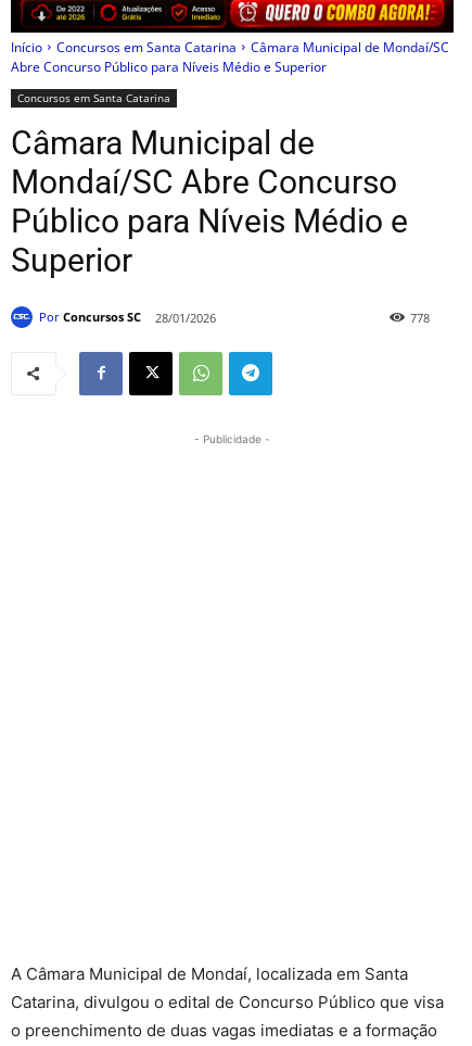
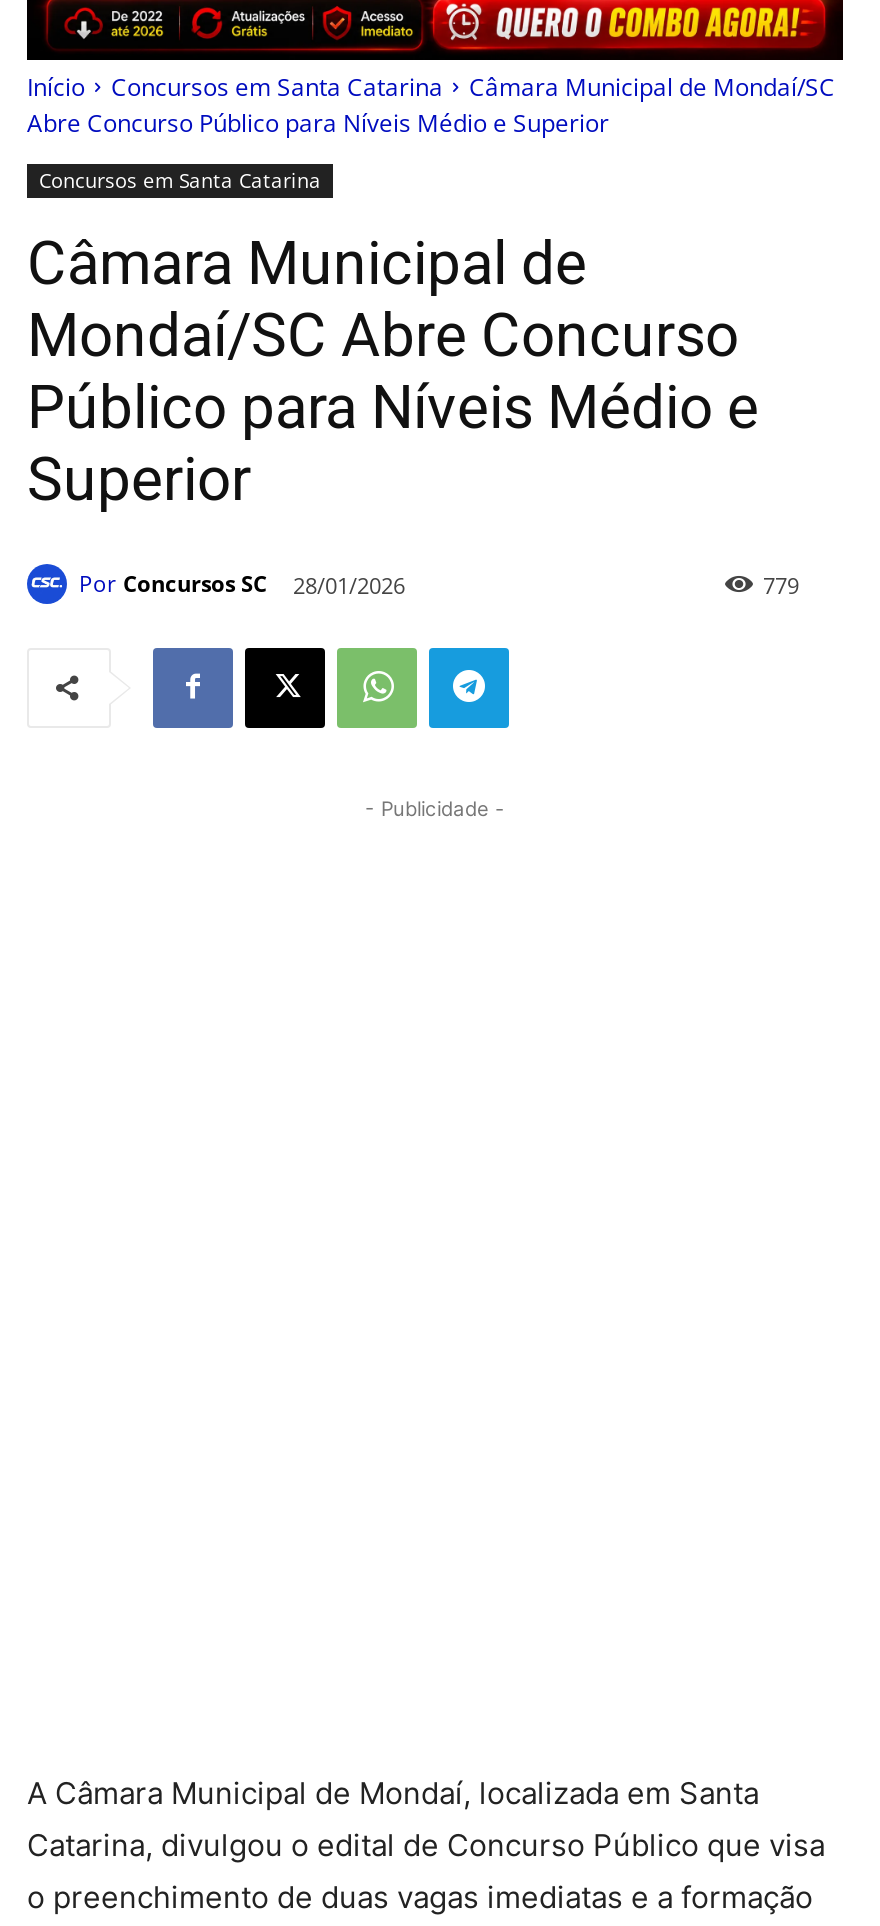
- 778
+ 779
